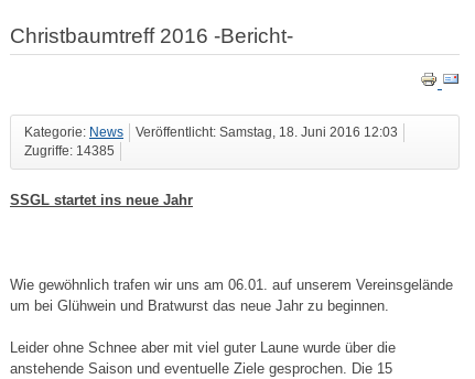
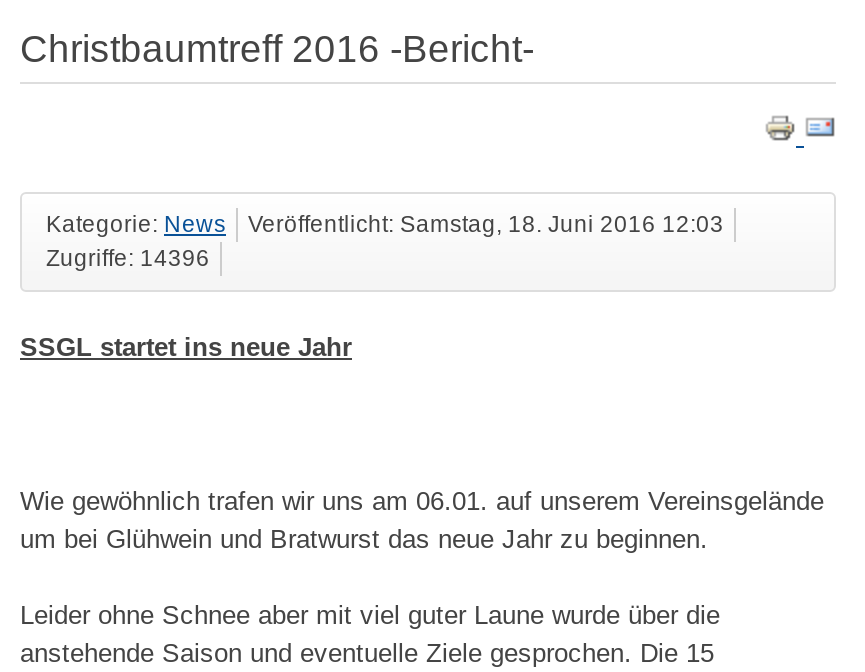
- Zugriffe: 14385
+ Zugriffe: 14396
